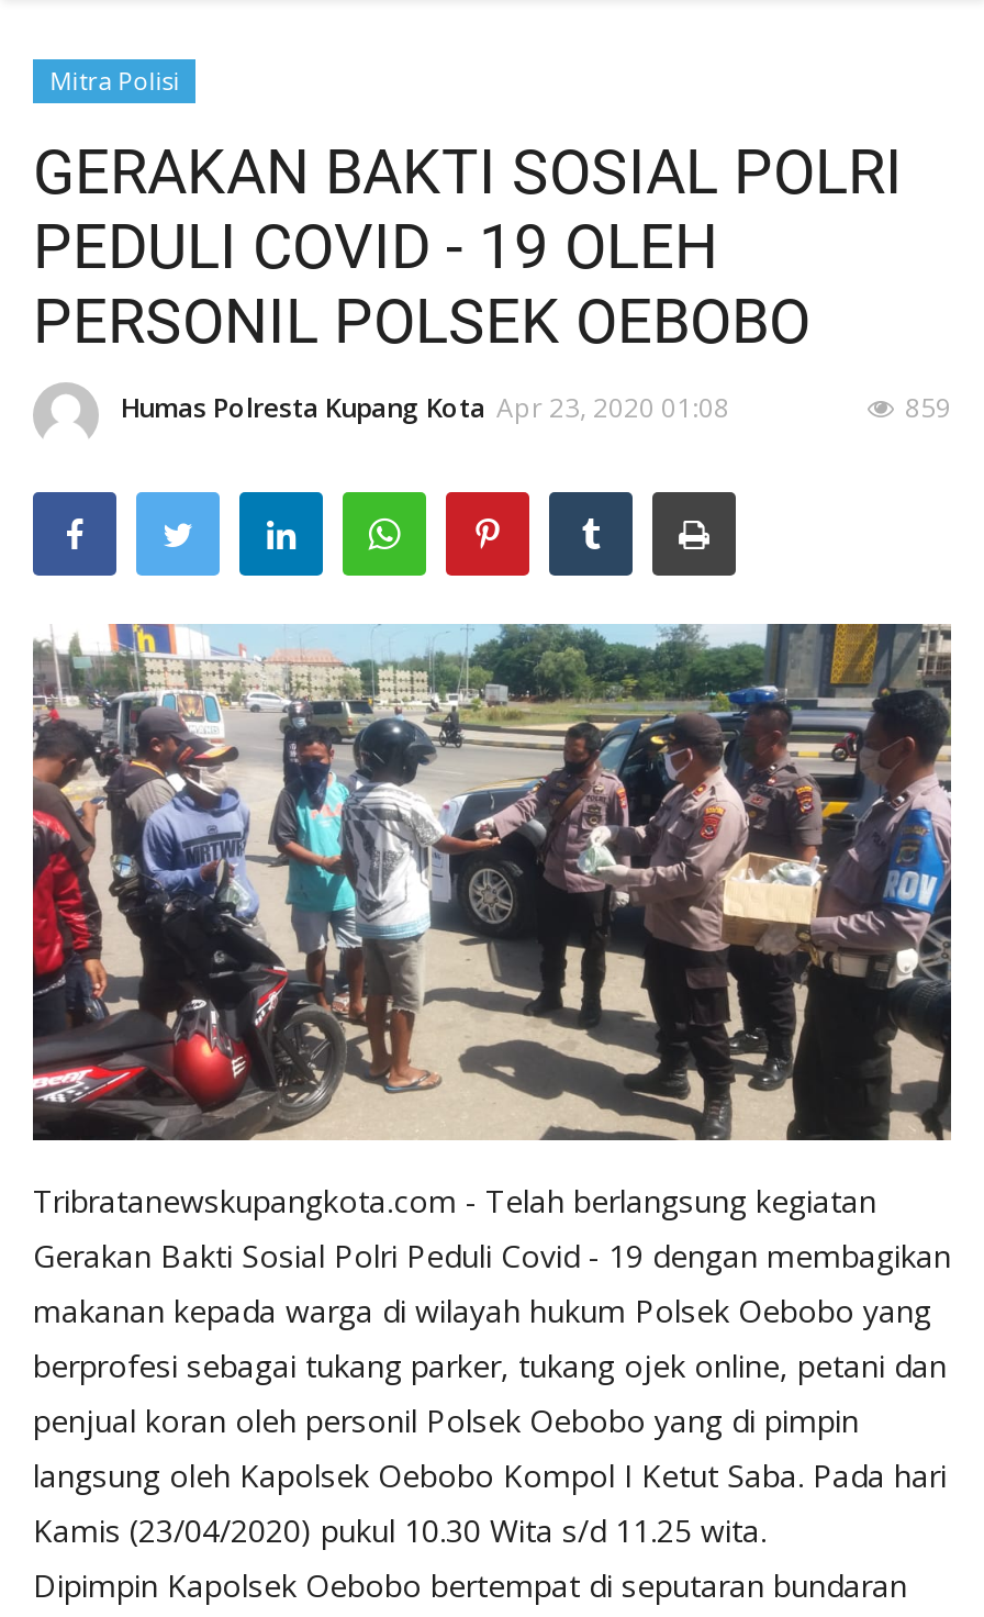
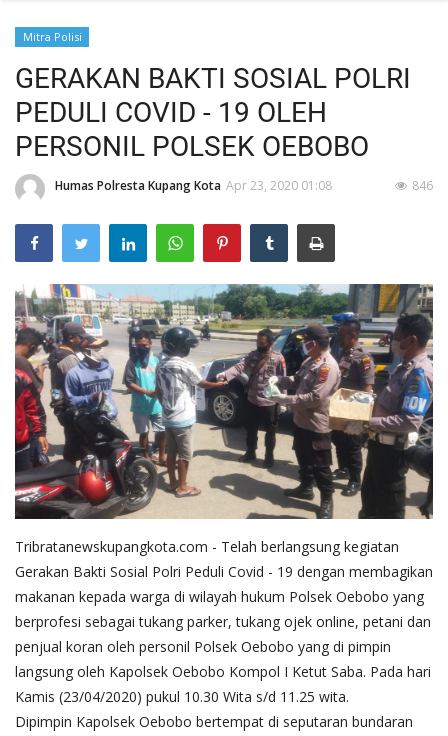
- 859
+ 846
